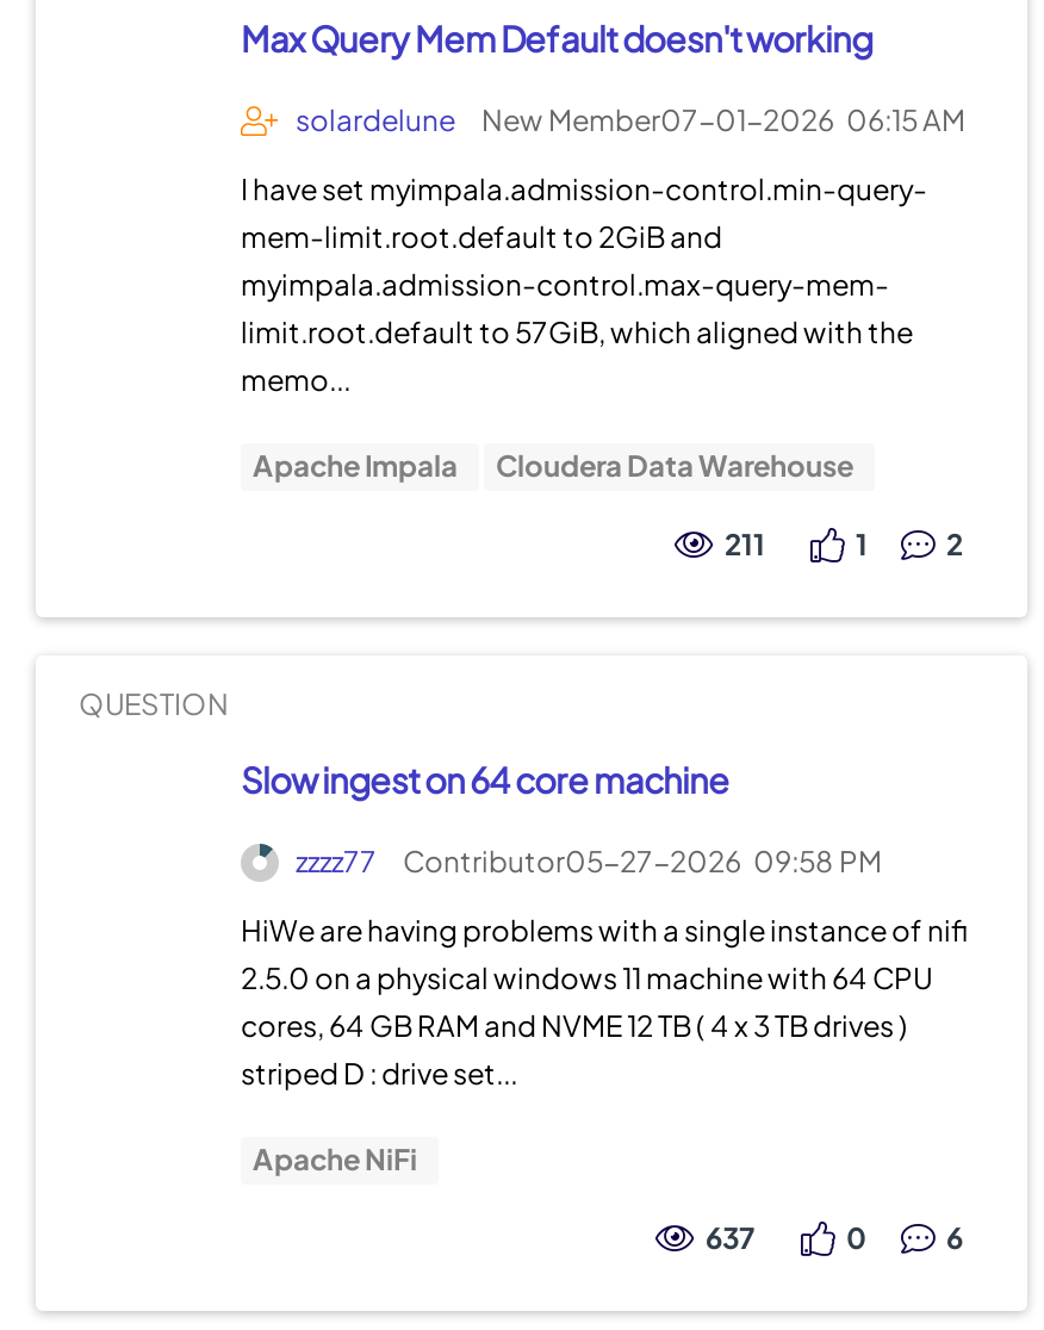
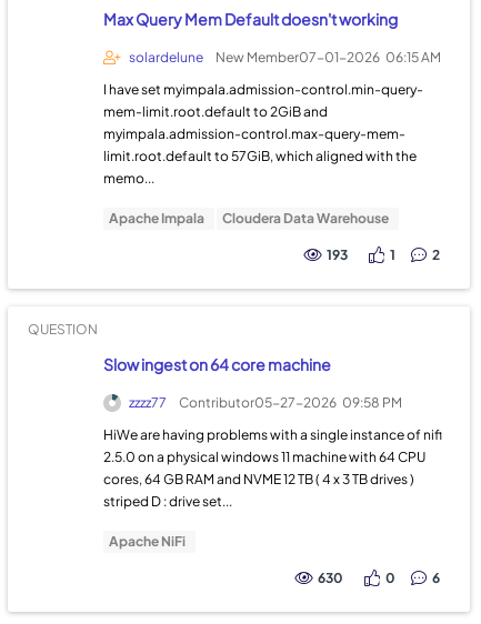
- 211
+ 193

- 637
+ 630
